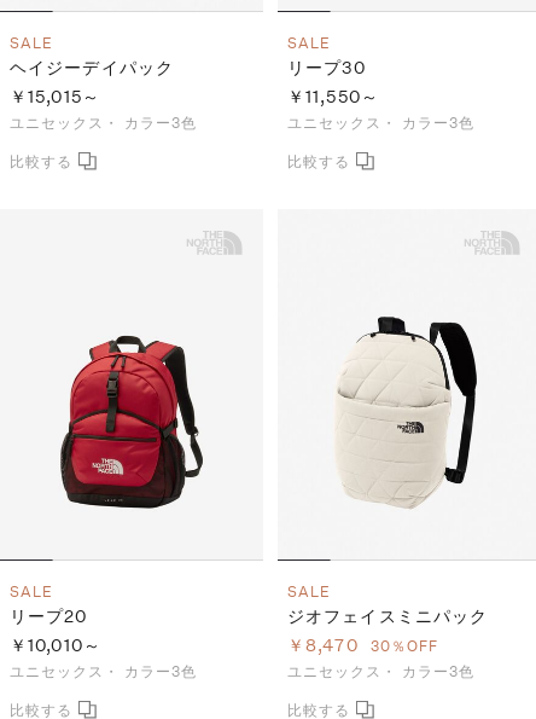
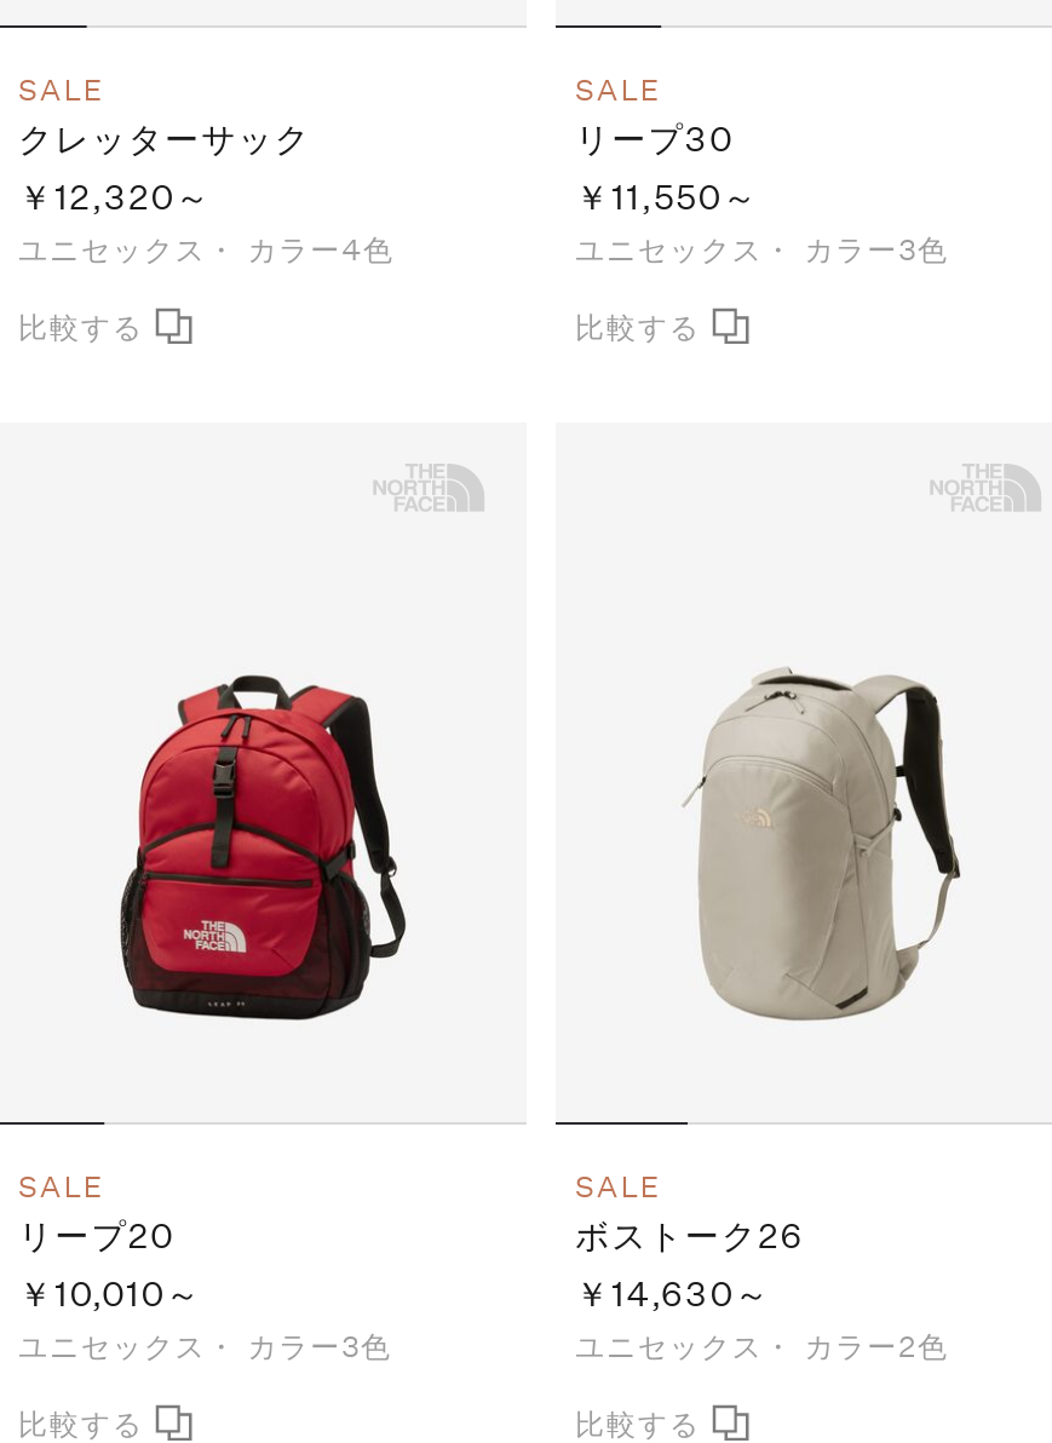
- ヘイジーデイパック
- ￥15,015～
- ユニセックス・カラー3色
+ クレッターサック
+ ￥12,320～
+ ユニセックス・カラー4色

- [image]
+ [image]

- ジオフェイスミニパック
- ￥8,470
- 30％OFF
- ユニセックス・カラー3色
+ ボストーク26
+ ￥14,630～
+ ユニセックス・カラー2色
